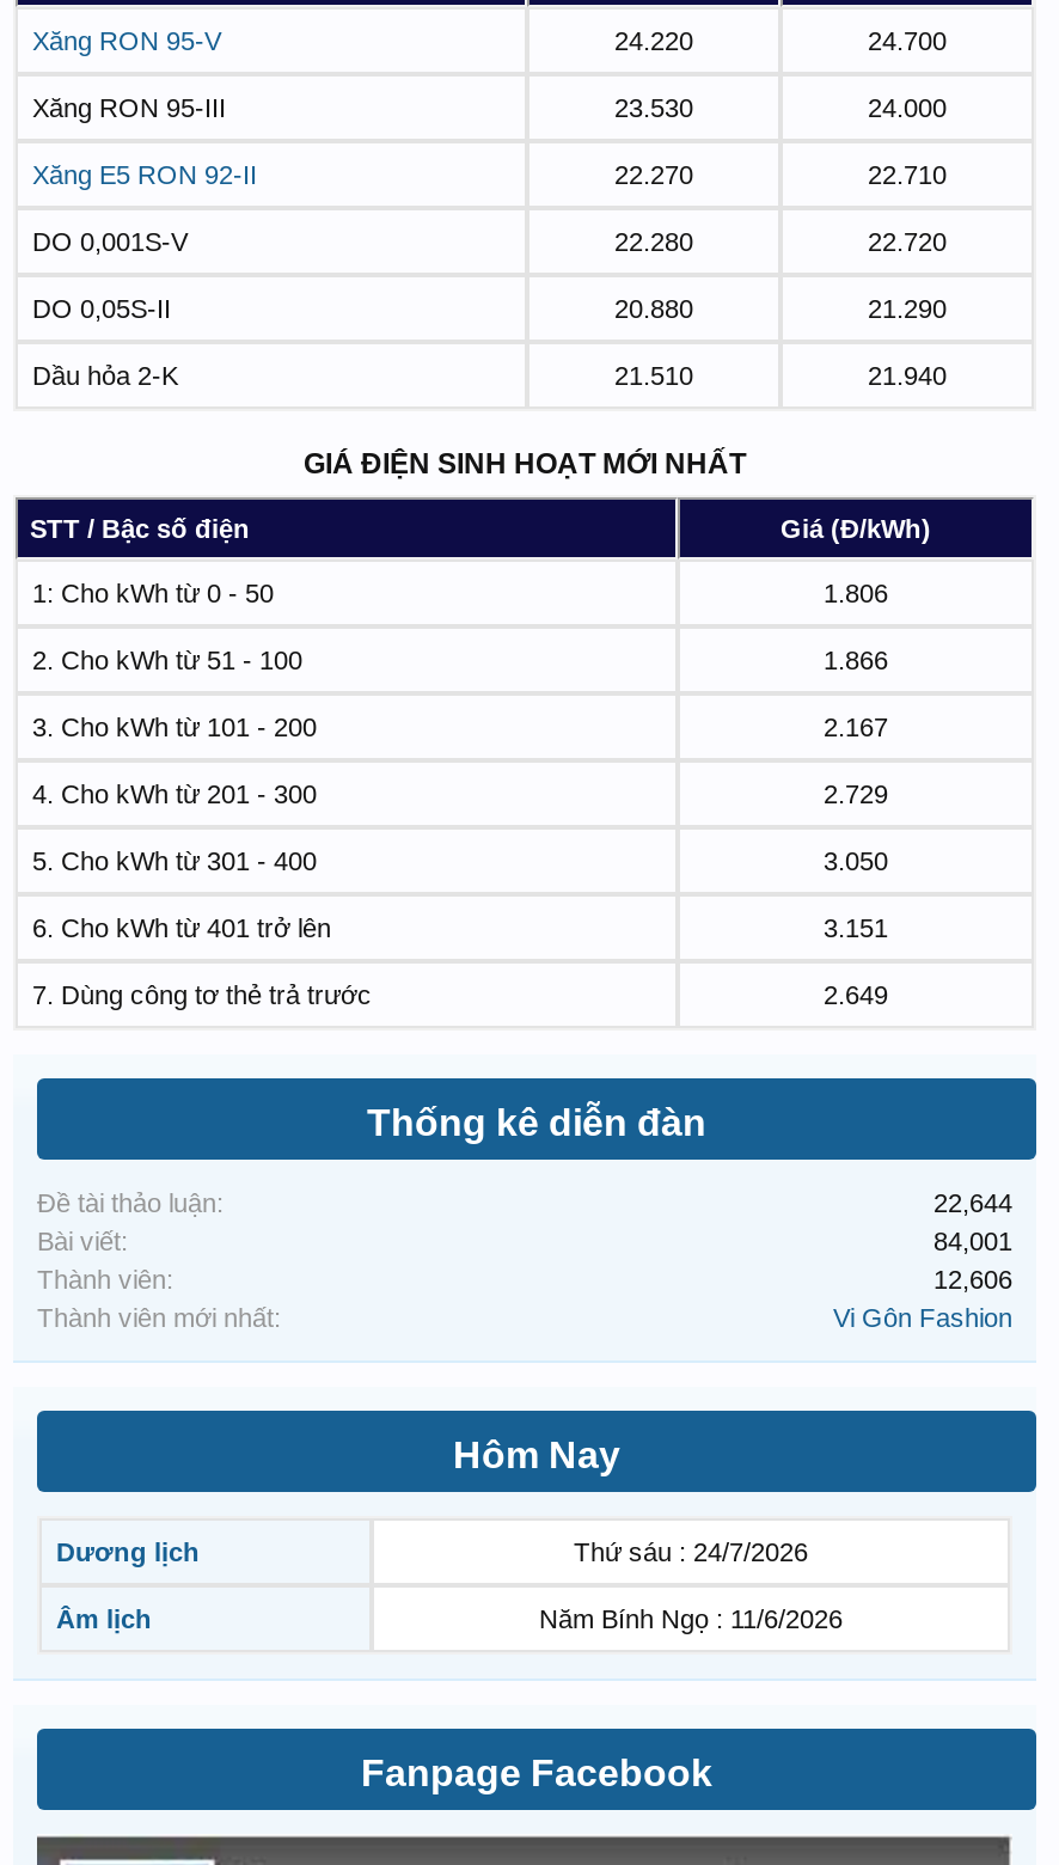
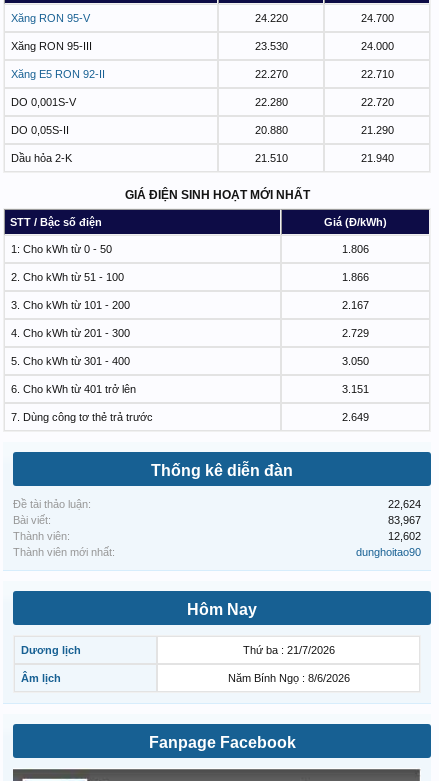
- 22,644
+ 22,624

- 84,001
+ 83,967

- 12,606
+ 12,602

- Vi Gôn Fashion
+ dunghoitao90

- Thứ sáu : 24/7/2026
+ Thứ ba : 21/7/2026

- Năm Bính Ngọ : 11/6/2026
+ Năm Bính Ngọ : 8/6/2026
